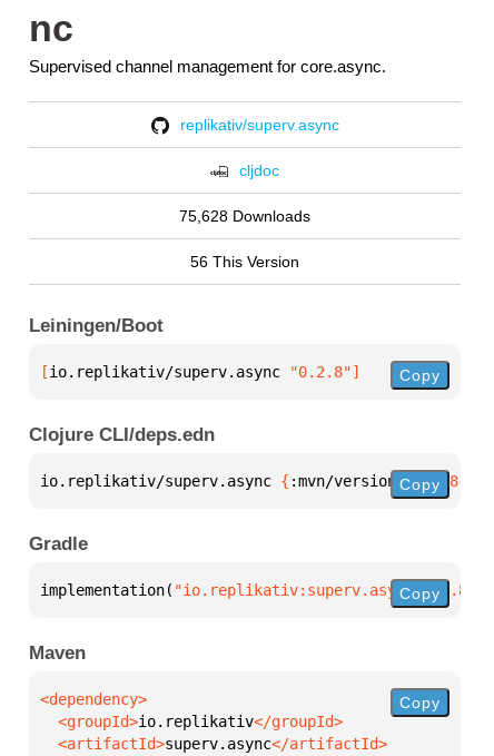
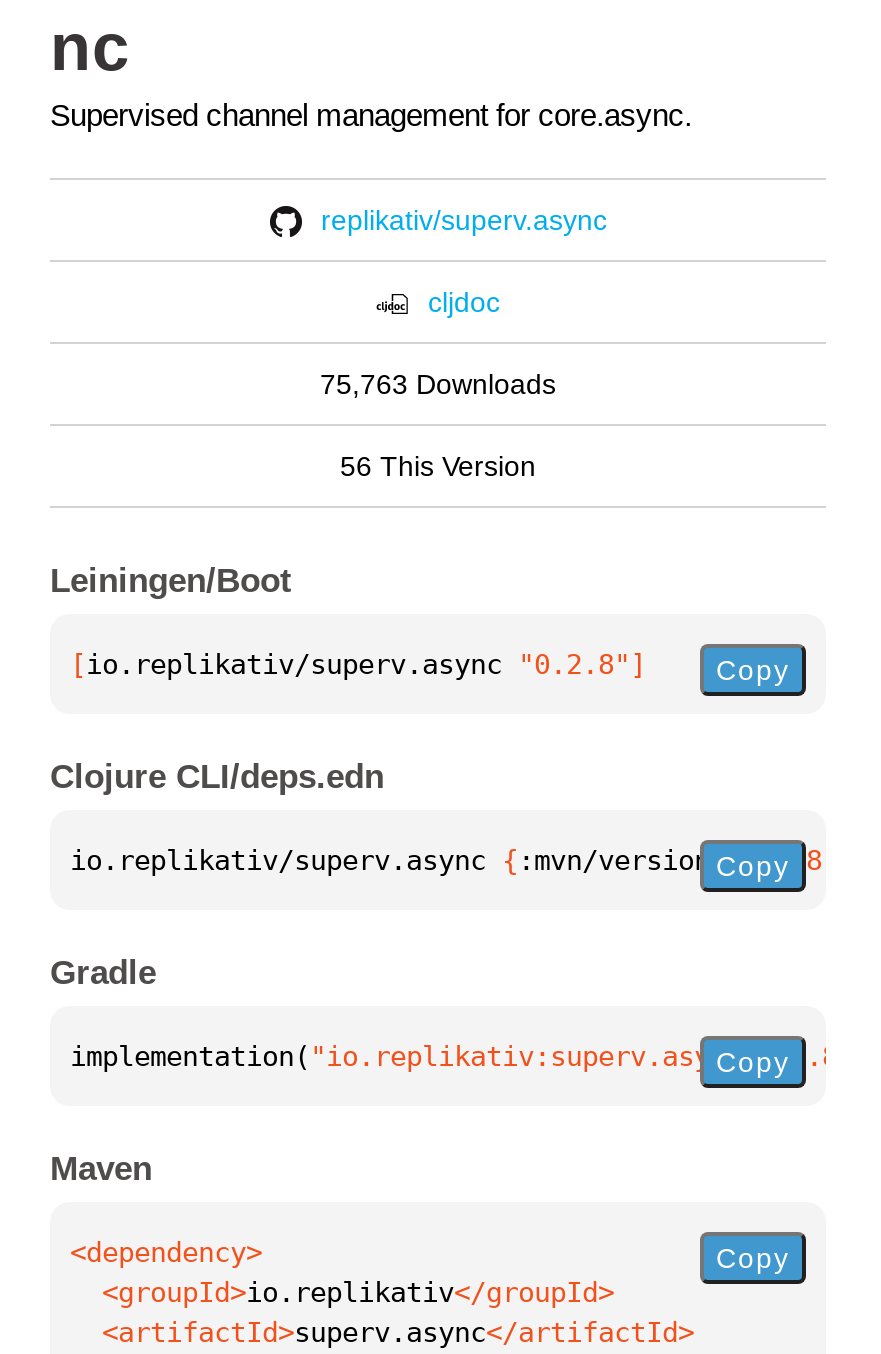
- 75,628 Downloads
+ 75,763 Downloads
